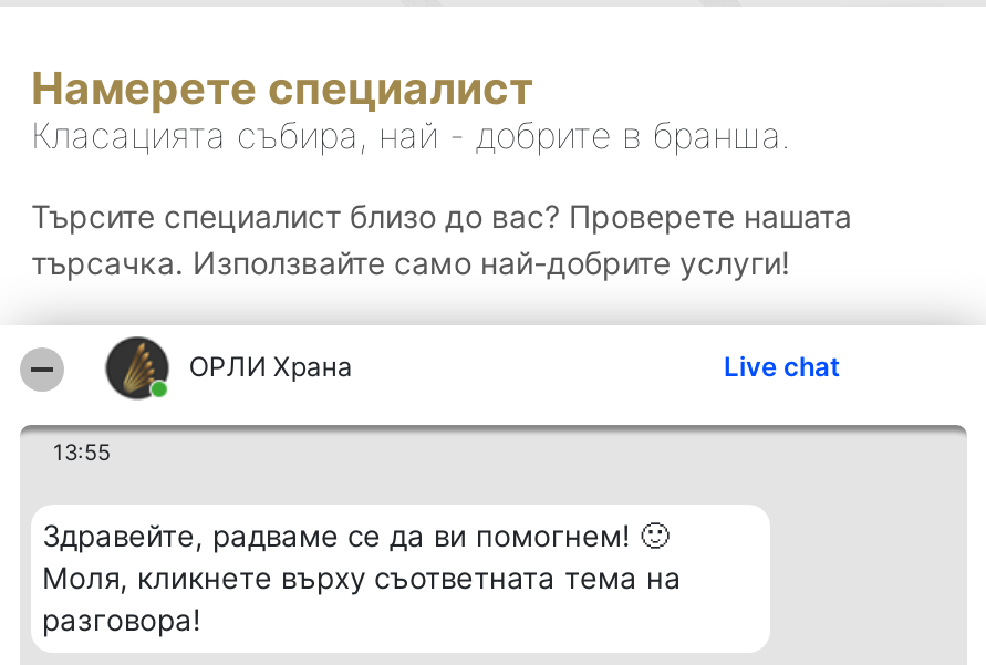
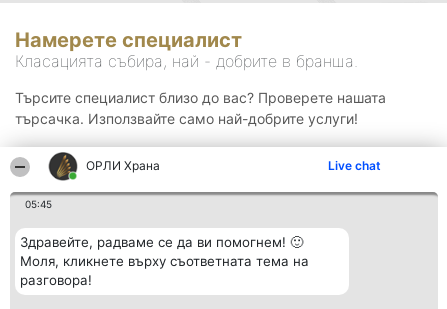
- 13:55
+ 05:45
